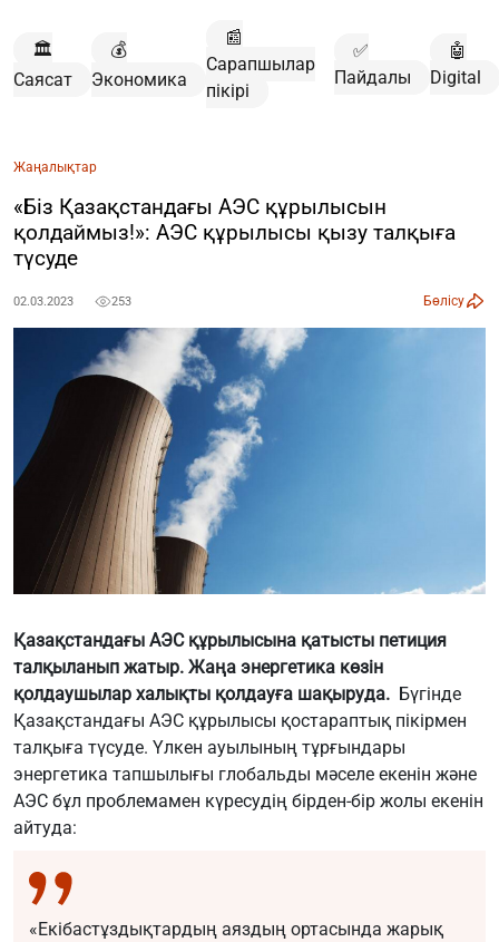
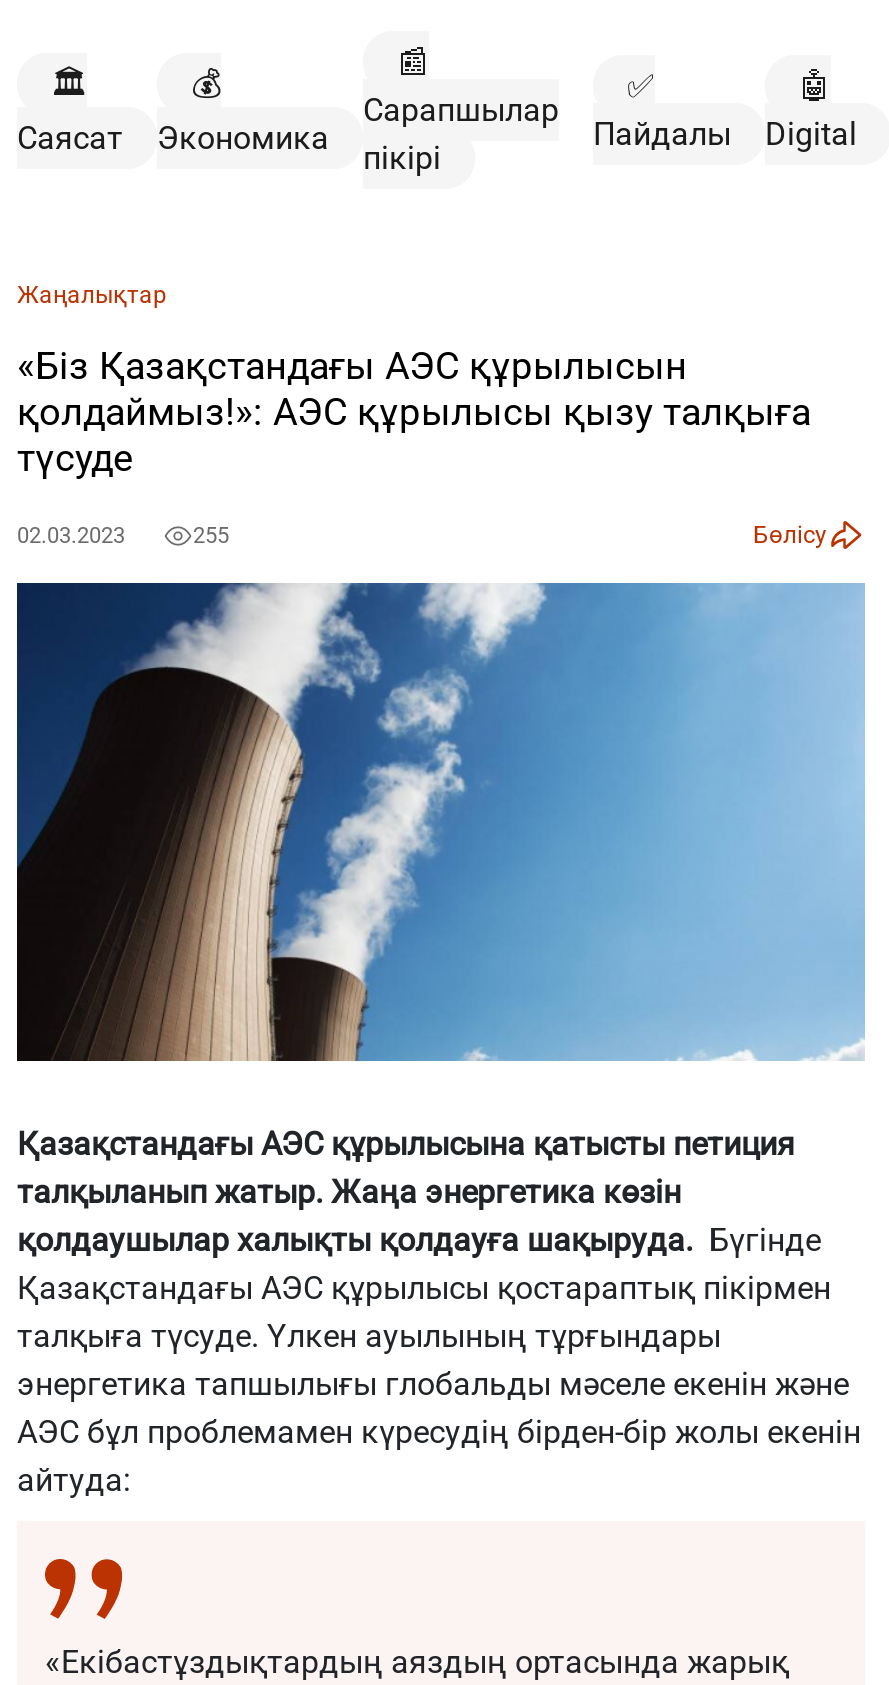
- 253
+ 255
